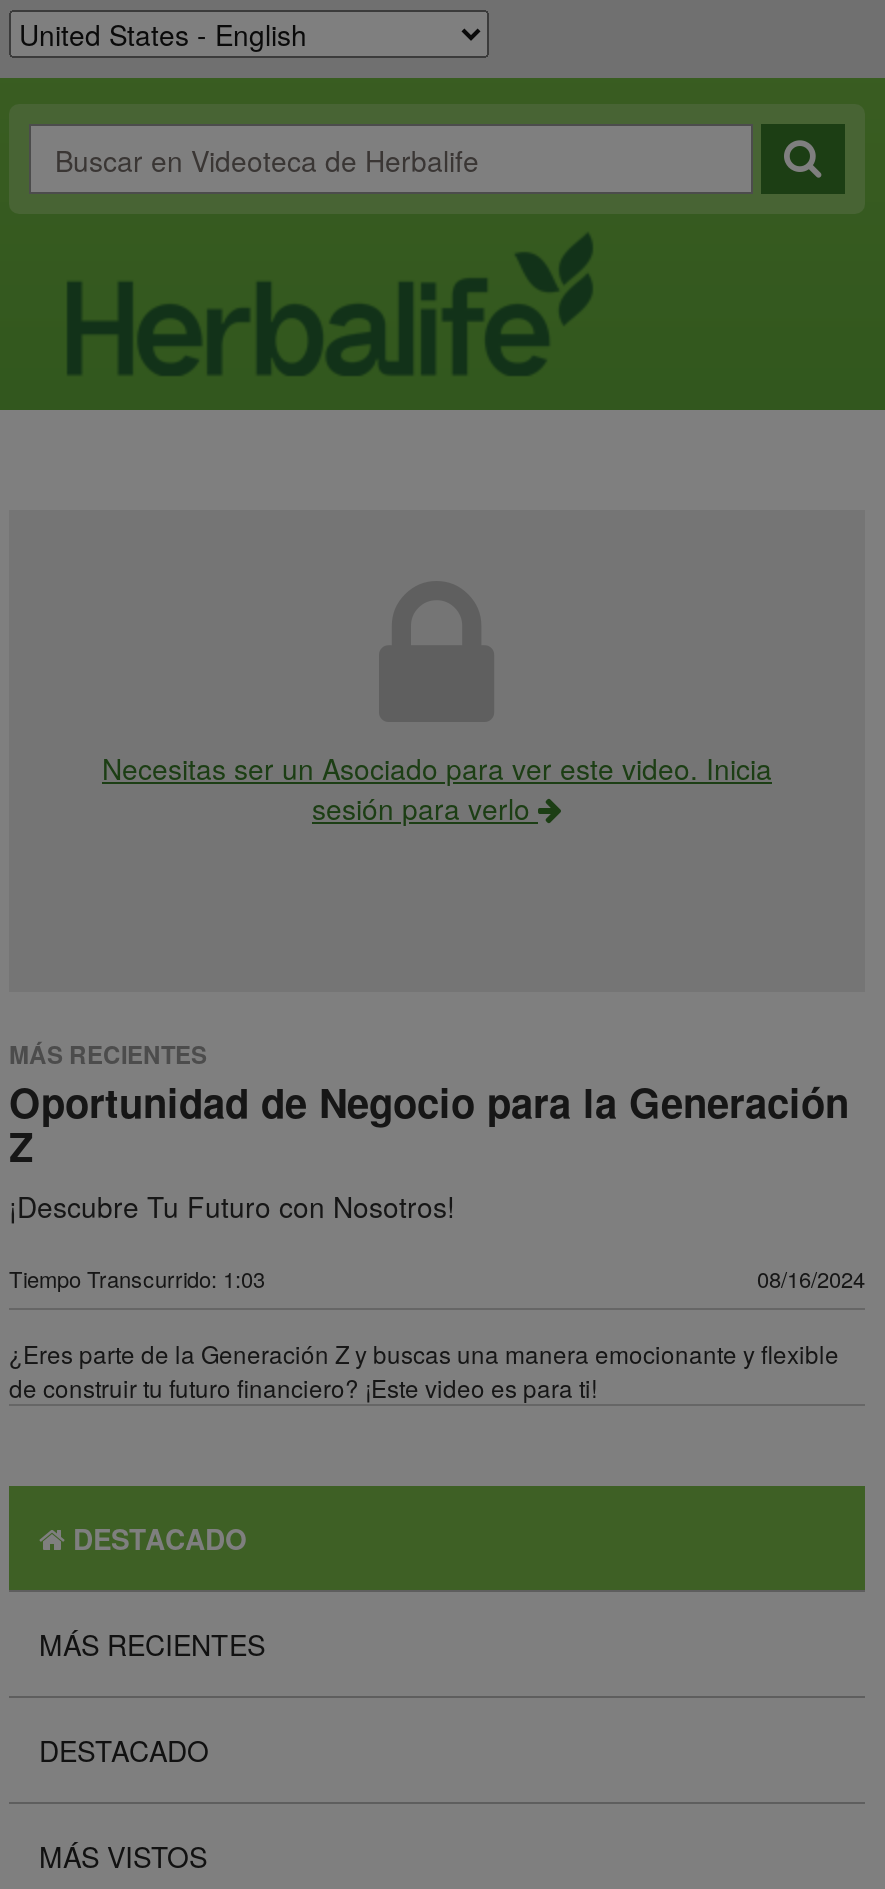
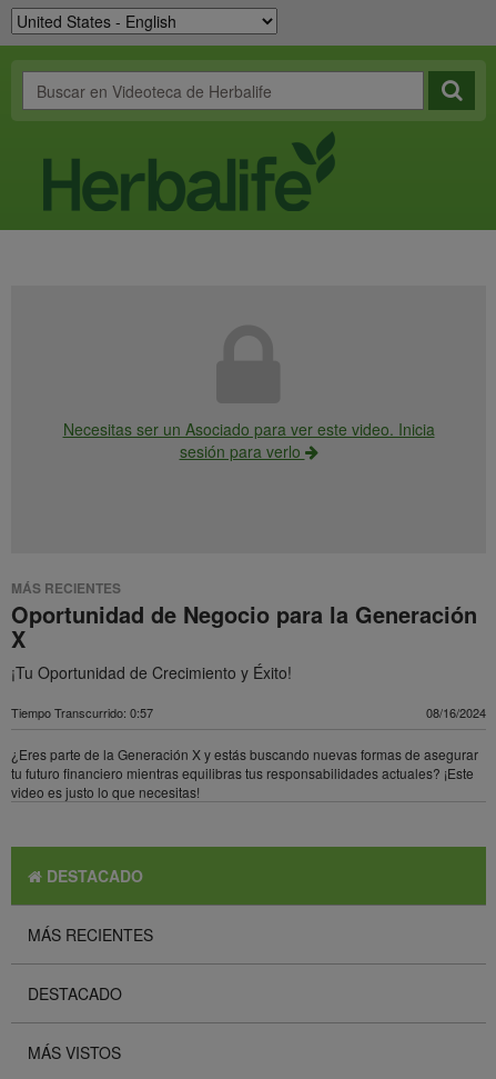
- Z
- ¡Descubre Tu Futuro con Nosotros!
+ X
+ ¡Tu Oportunidad de Crecimiento y Éxito!

- Tiempo Transcurrido: 1:03
+ Tiempo Transcurrido: 0:57

- ¿Eres parte de la Generación Z y buscas una manera emocionante y flexible
- de construir tu futuro financiero? ¡Este video es para ti!
+ ¿Eres parte de la Generación X y estás buscando nuevas formas de asegurar
+ tu futuro financiero mientras equilibras tus responsabilidades actuales? ¡Este
+ video es justo lo que necesitas!
